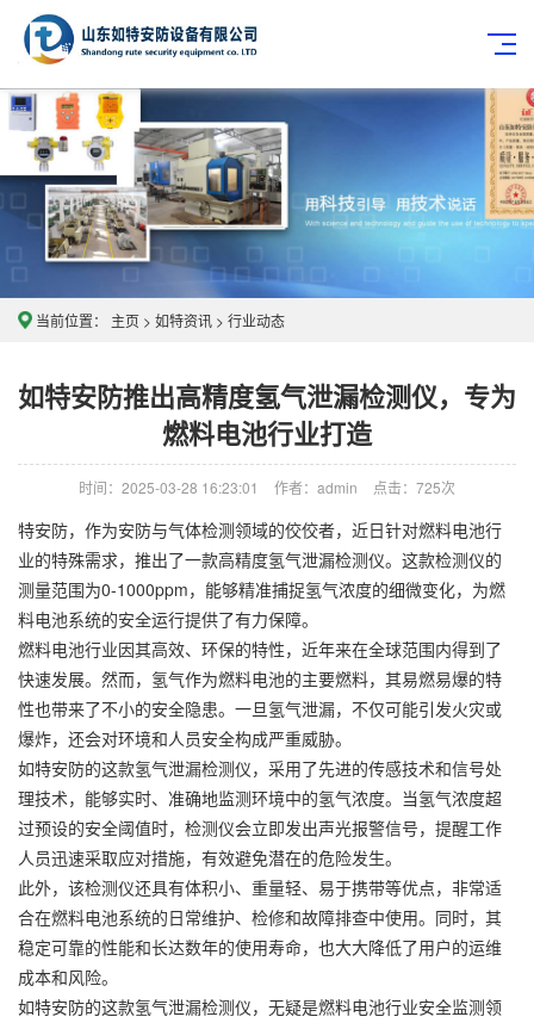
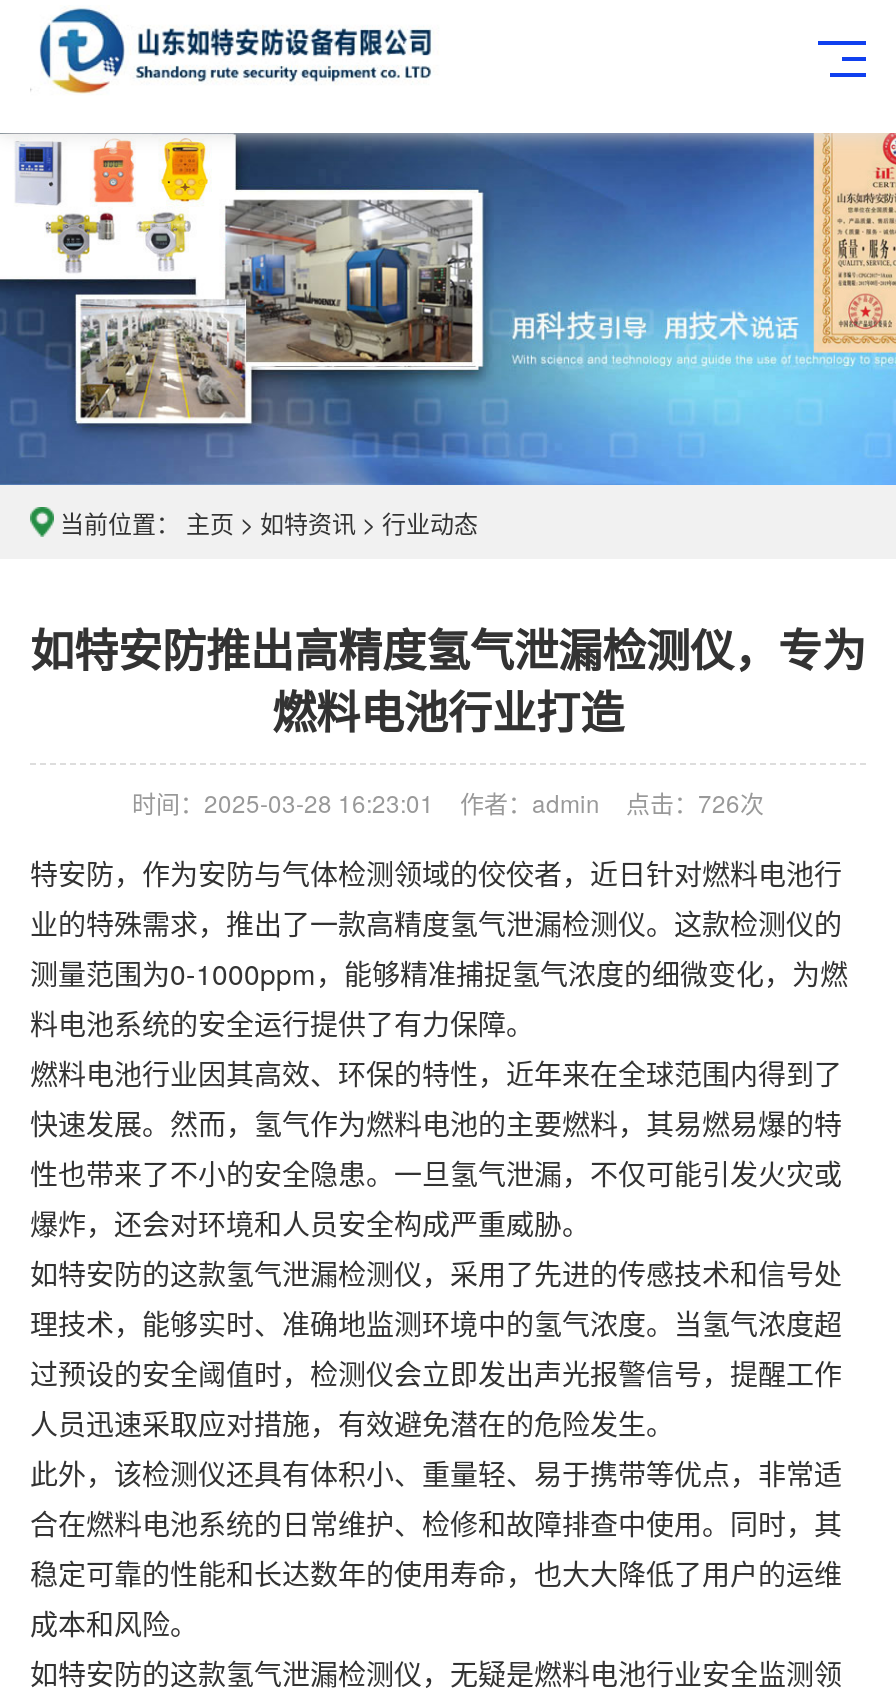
- 时间：2025-03-28 16:23:01 作者：admin 点击：725次
+ 时间：2025-03-28 16:23:01 作者：admin 点击：726次
